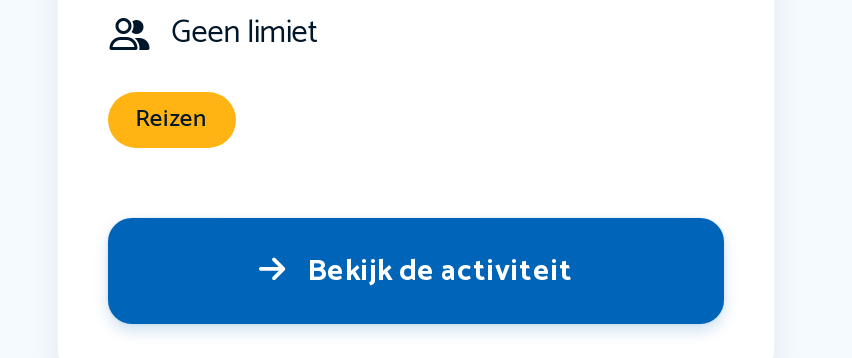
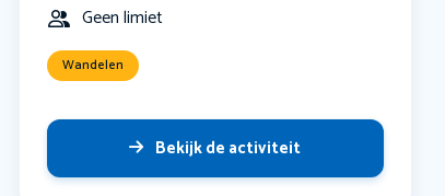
- Reizen
+ Wandelen
